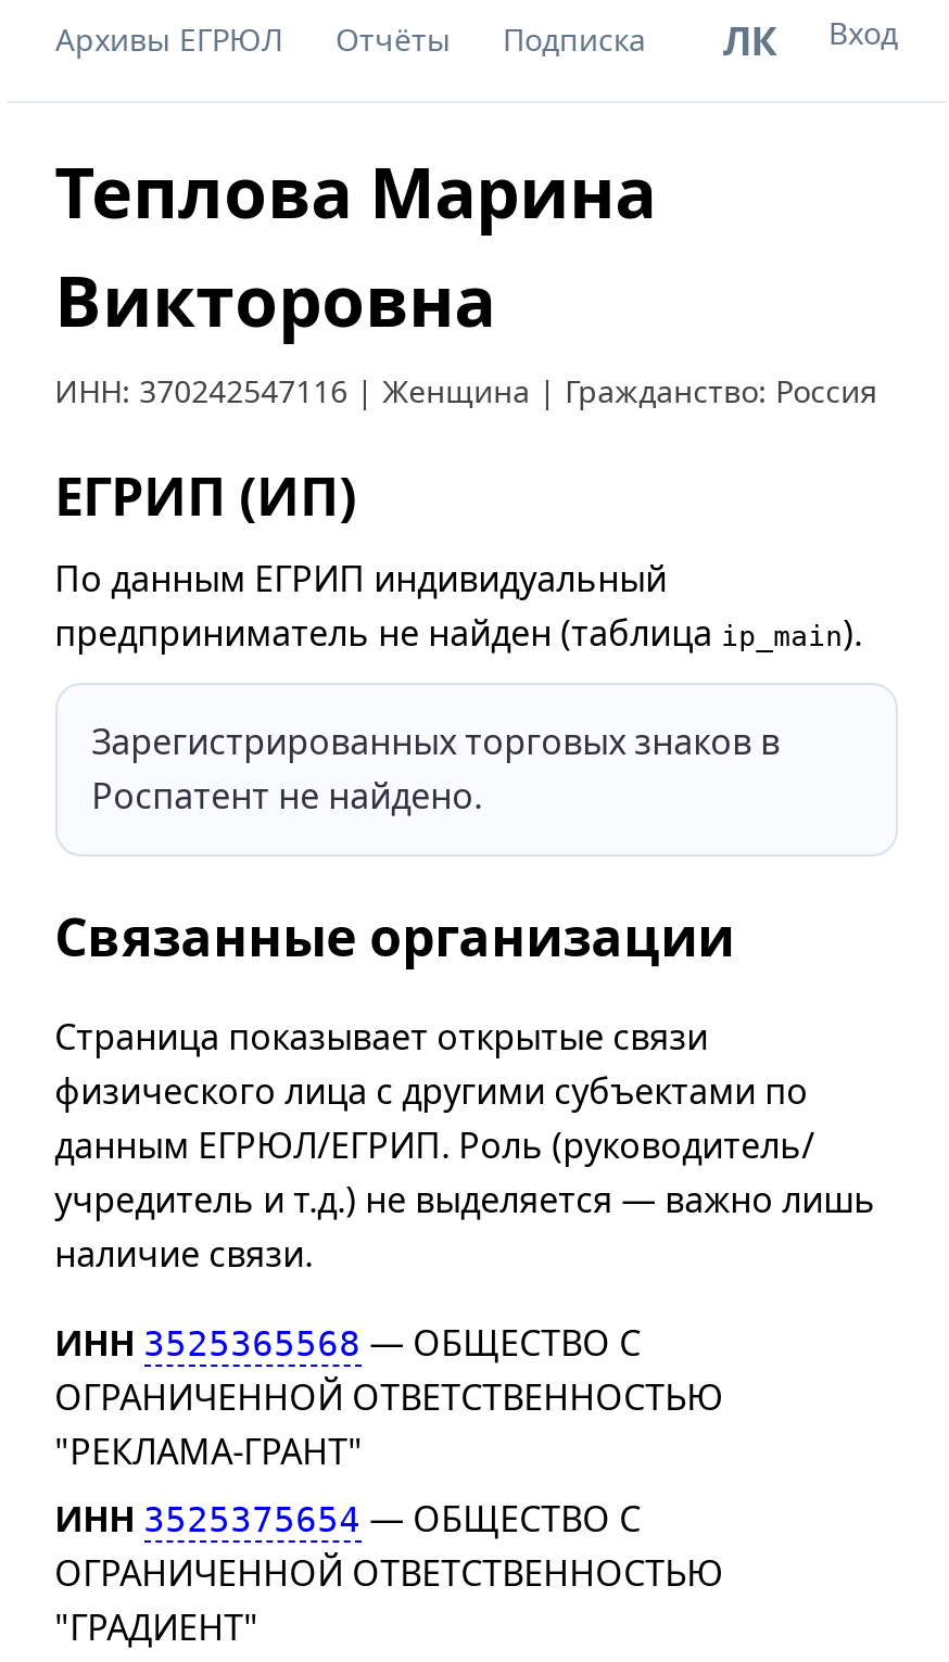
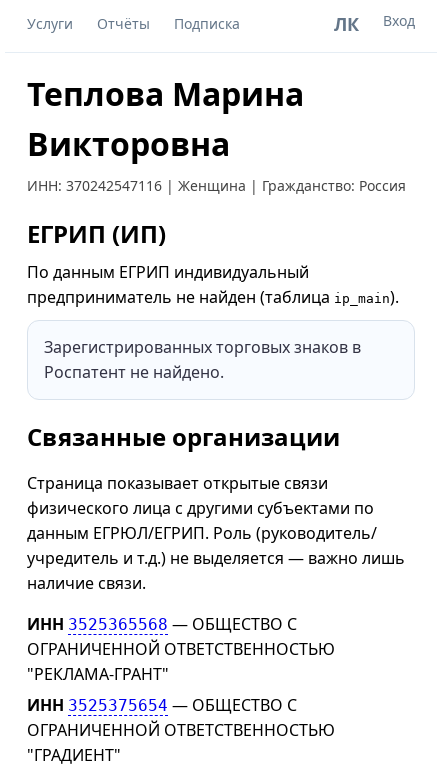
- Архивы ЕГРЮЛ
+ Услуги
